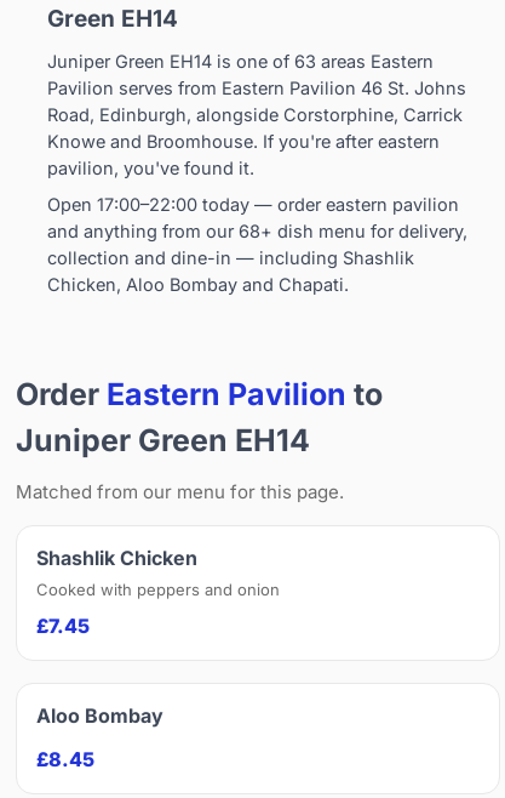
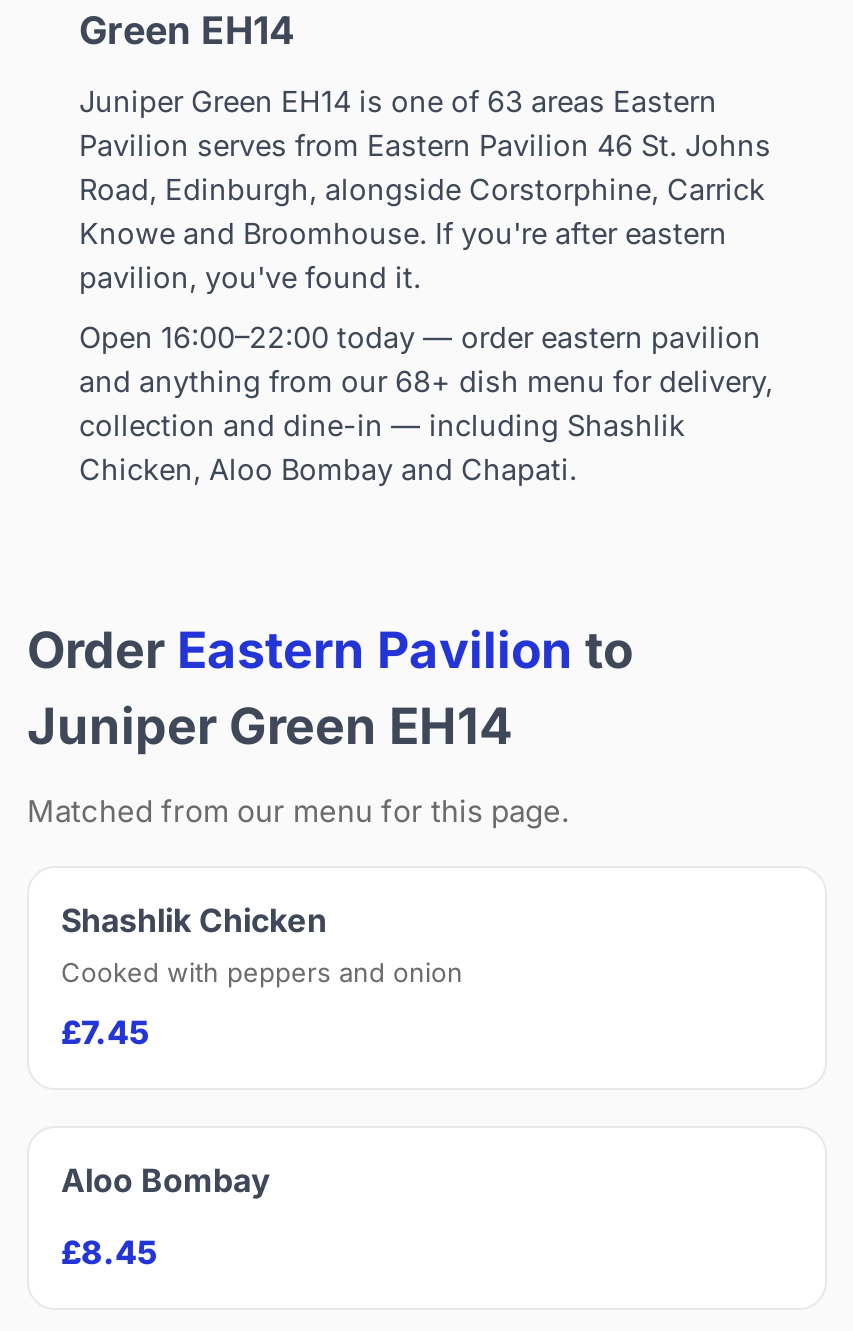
- Open 17:00–22:00 today — order eastern pavilion
+ Open 16:00–22:00 today — order eastern pavilion
